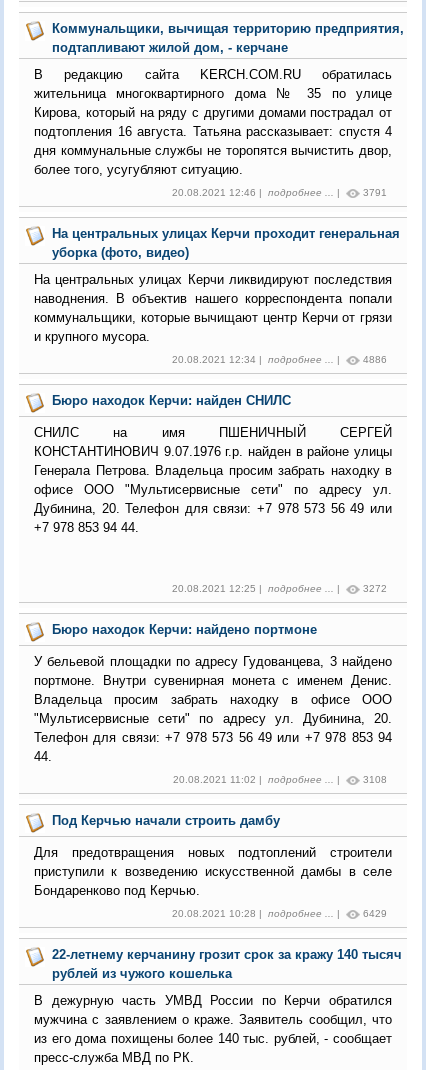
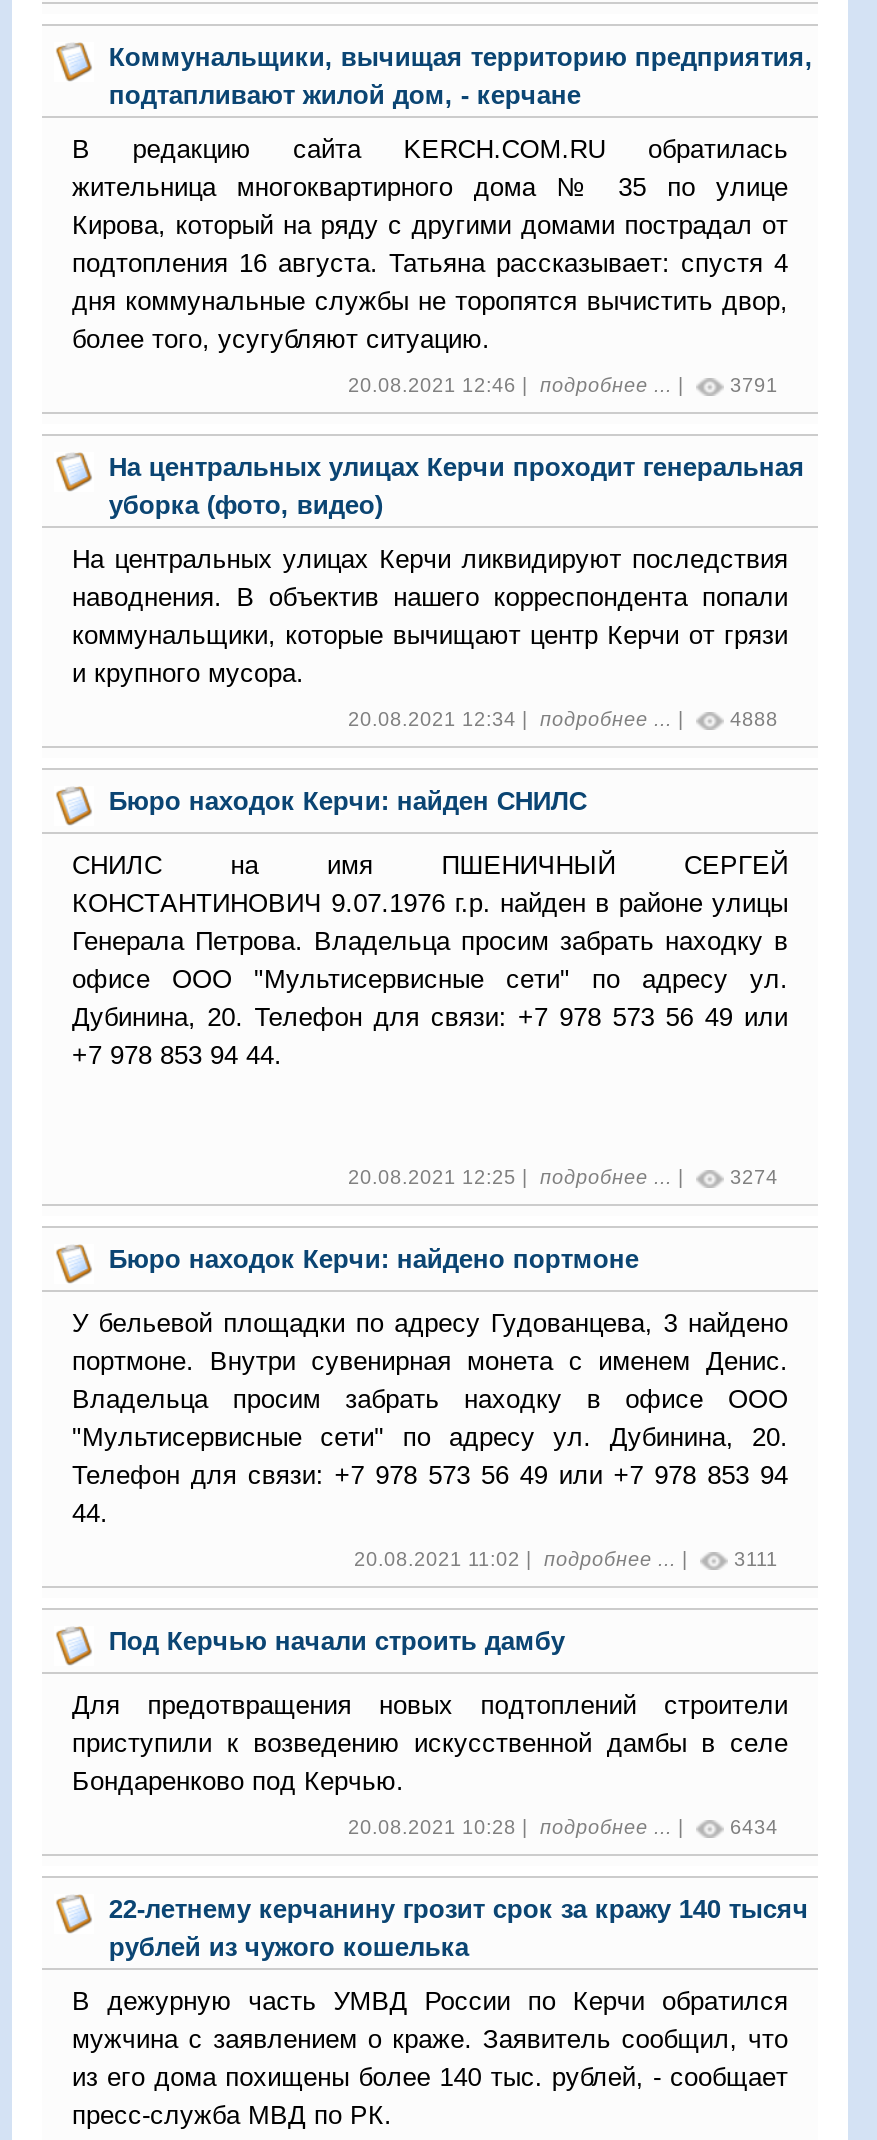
- 4886
+ 4888

- 3272
+ 3274

- 3108
+ 3111

- 6429
+ 6434
